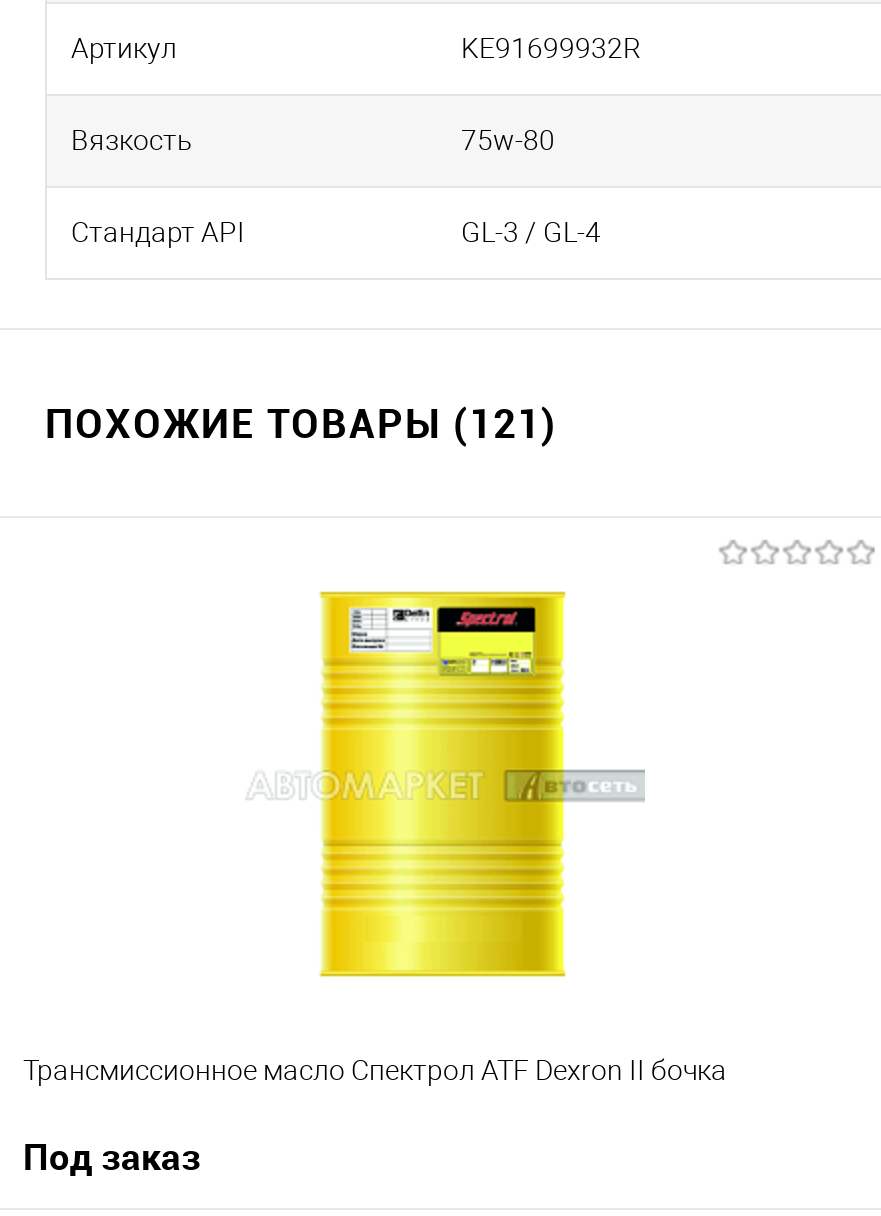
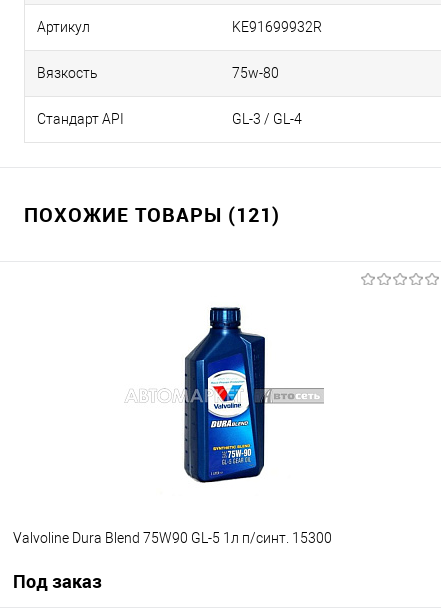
- [image]
- Трансмиссионное масло Спектрол ATF Dexron II бочка
+ [image]
+ Valvoline Dura Blend 75W90 GL-5 1л п/синт. 15300
